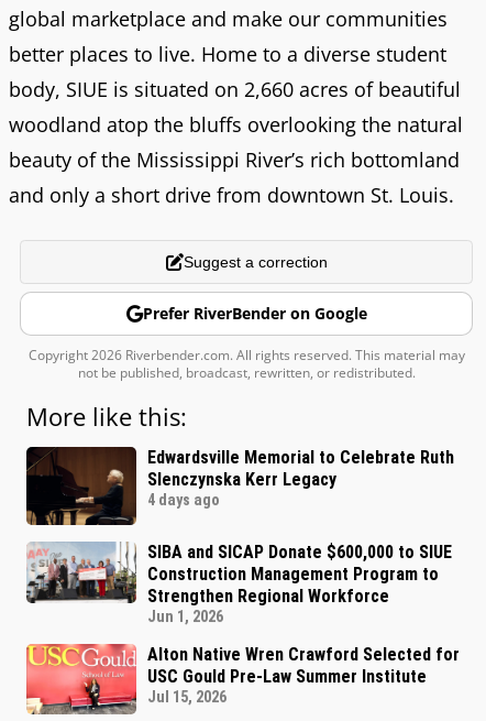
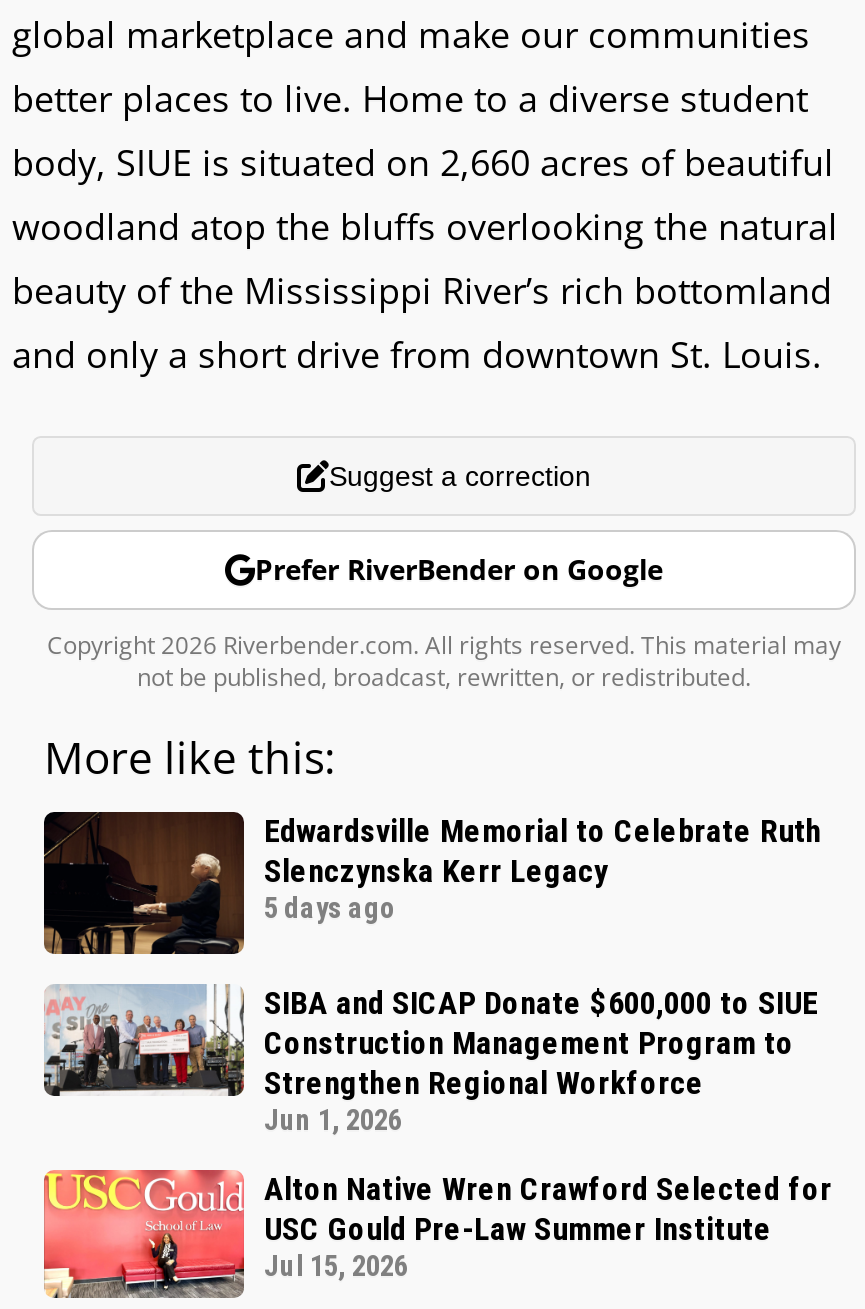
- 4 days ago
+ 5 days ago
